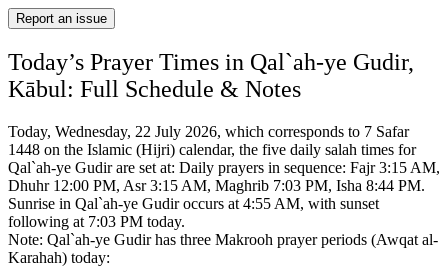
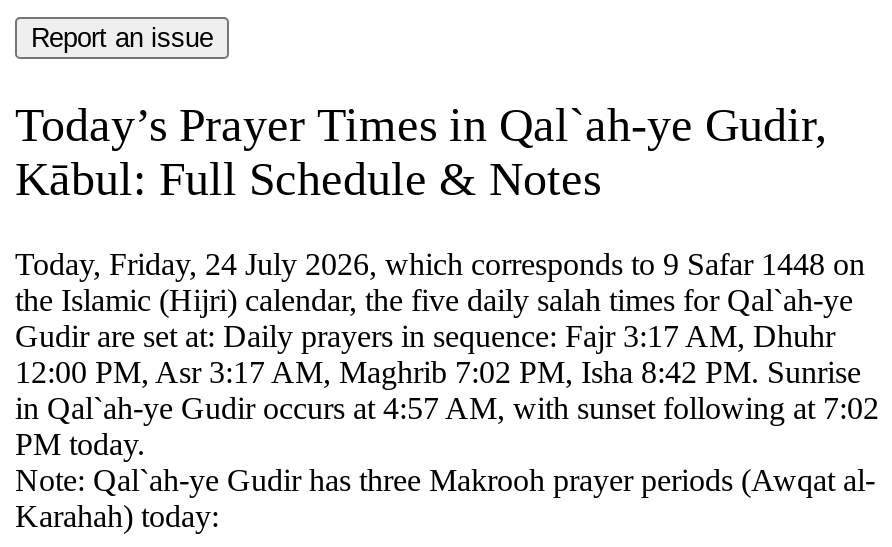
- Today, Wednesday, 22 July 2026, which corresponds to 7 Safar
- 1448 on the Islamic (Hijri) calendar, the five daily salah times for
- Qal`ah-ye Gudir are set at: Daily prayers in sequence: Fajr 3:15 AM,
- Dhuhr 12:00 PM, Asr 3:15 AM, Maghrib 7:03 PM, Isha 8:44 PM.
- Sunrise in Qal`ah-ye Gudir occurs at 4:55 AM, with sunset
- following at 7:03 PM today.
+ Today, Friday, 24 July 2026, which corresponds to 9 Safar 1448 on
+ the Islamic (Hijri) calendar, the five daily salah times for Qal`ah-ye
+ Gudir are set at: Daily prayers in sequence: Fajr 3:17 AM, Dhuhr
+ 12:00 PM, Asr 3:17 AM, Maghrib 7:02 PM, Isha 8:42 PM. Sunrise
+ in Qal`ah-ye Gudir occurs at 4:57 AM, with sunset following at 7:02
+ PM today.
